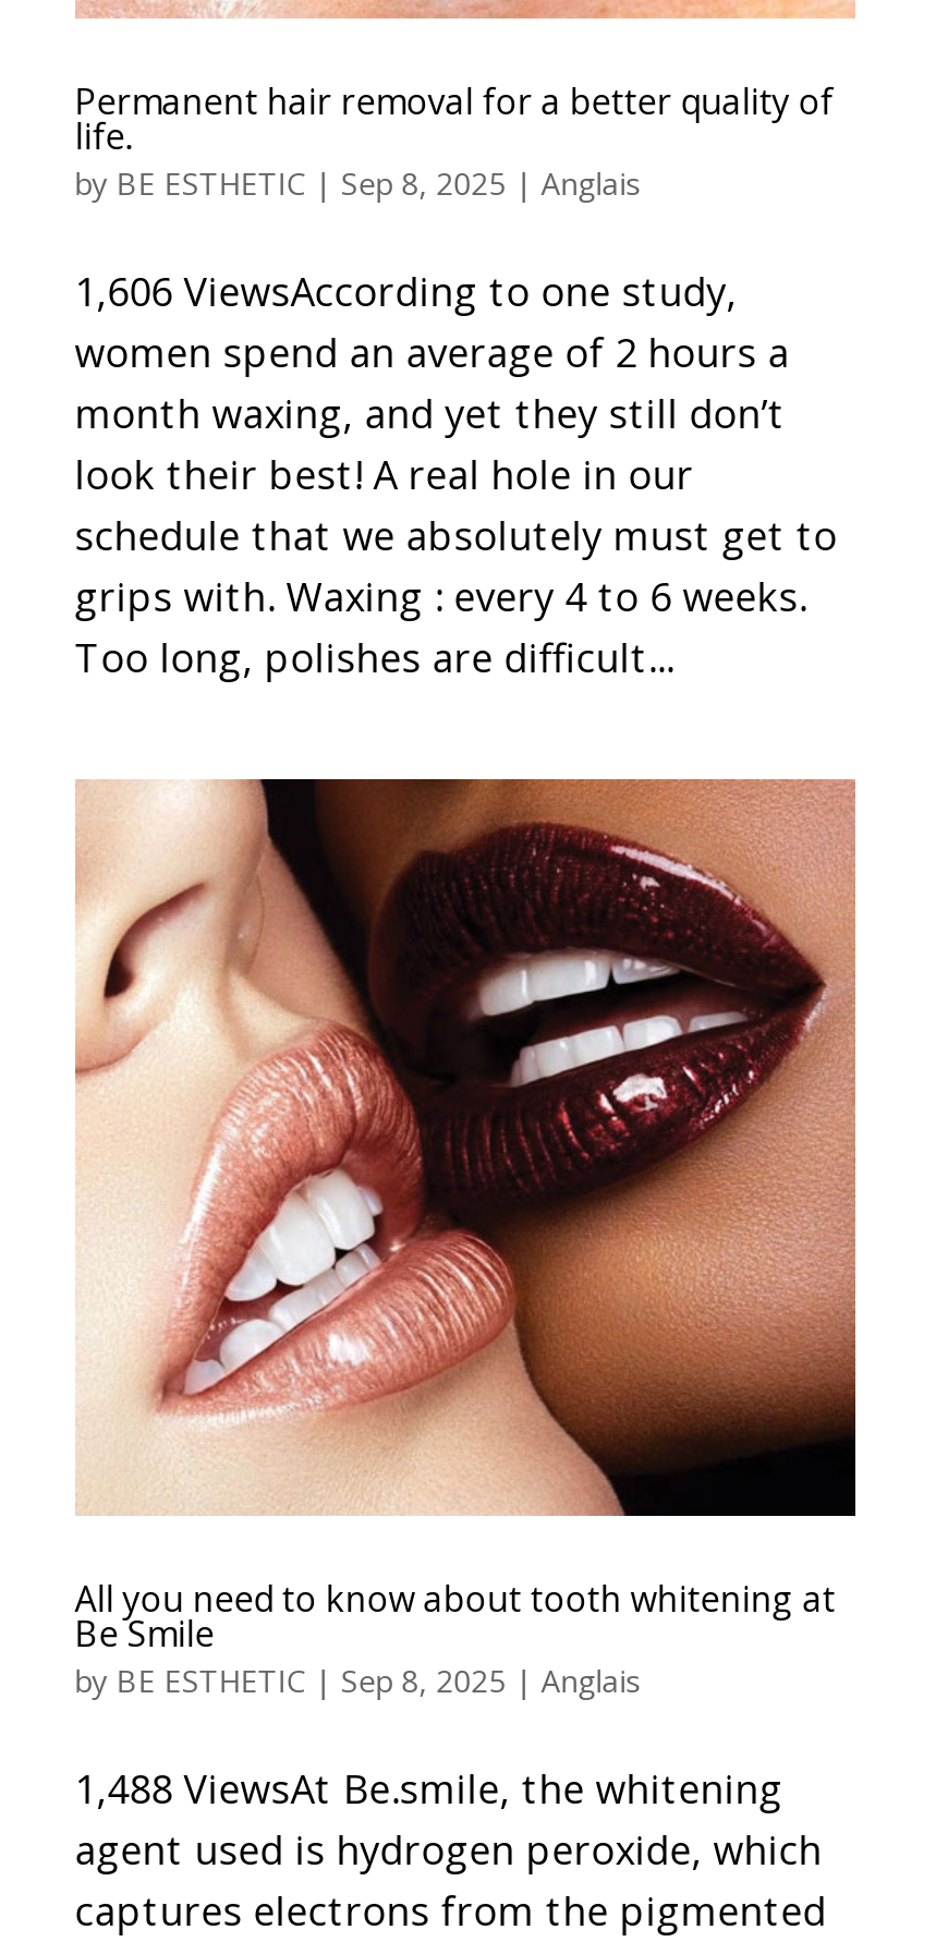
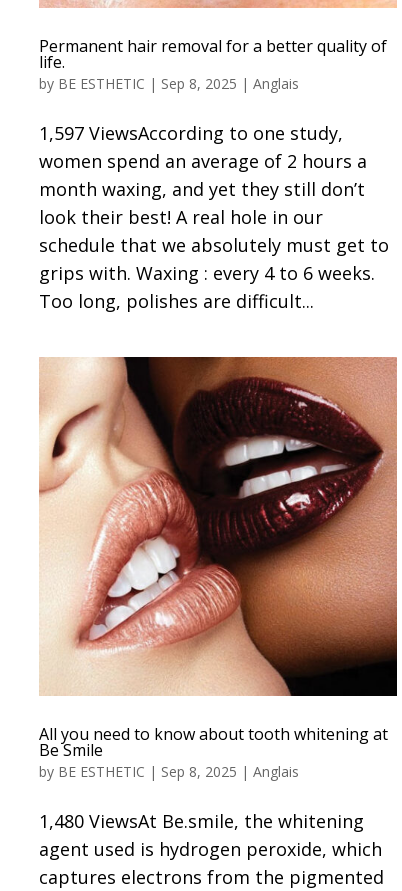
- 1,606 ViewsAccording to one study,
+ 1,597 ViewsAccording to one study,

- 1,488 ViewsAt Be.smile, the whitening
+ 1,480 ViewsAt Be.smile, the whitening
